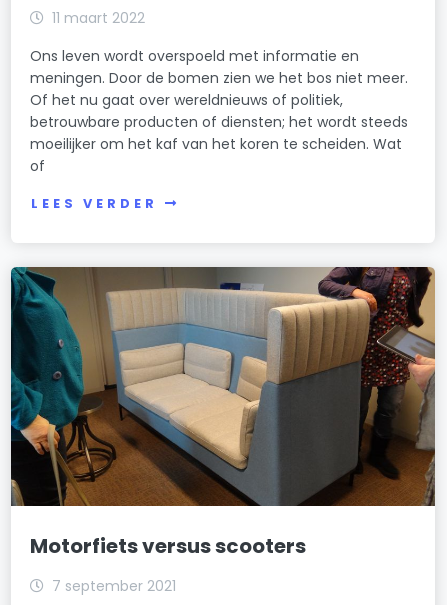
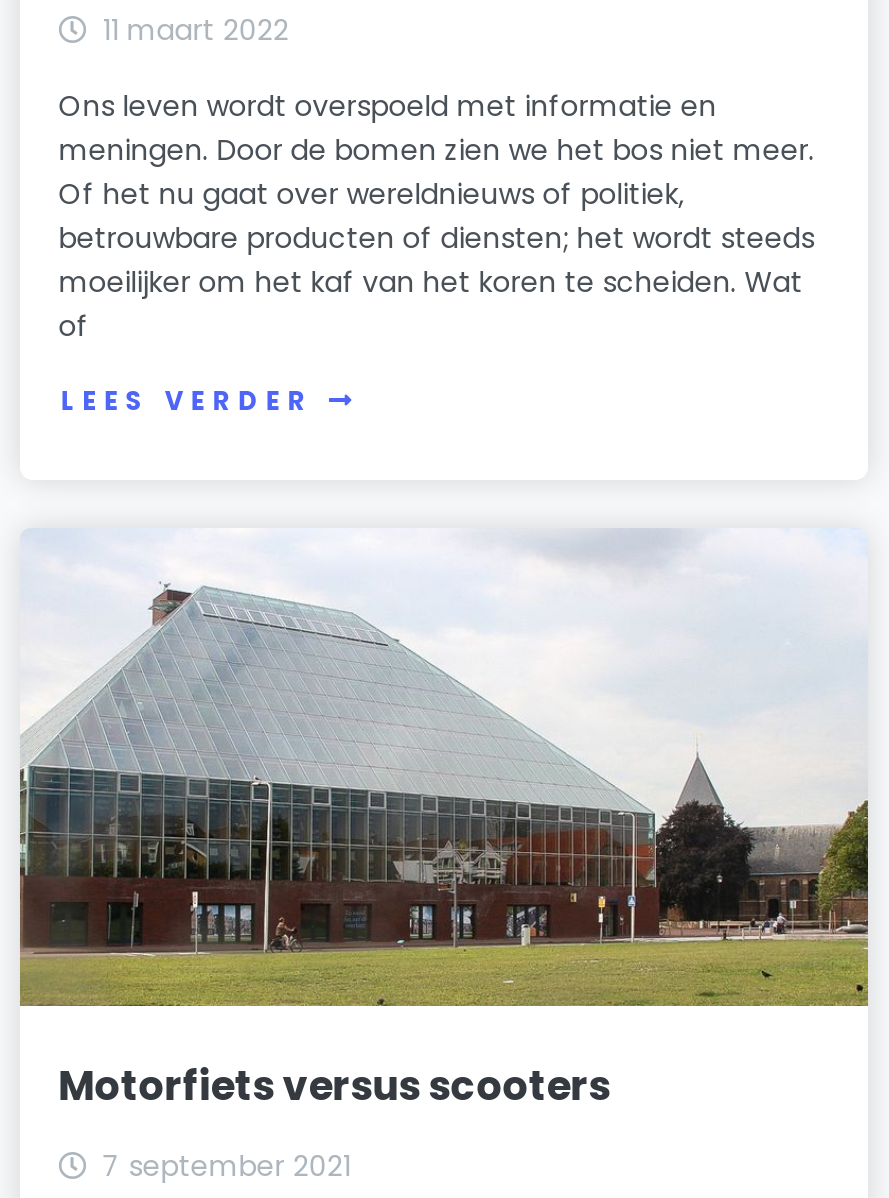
- [image]
+ [image]
